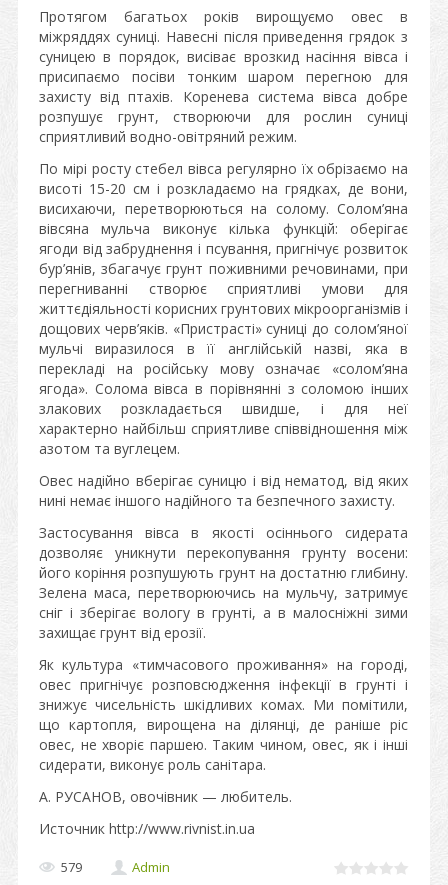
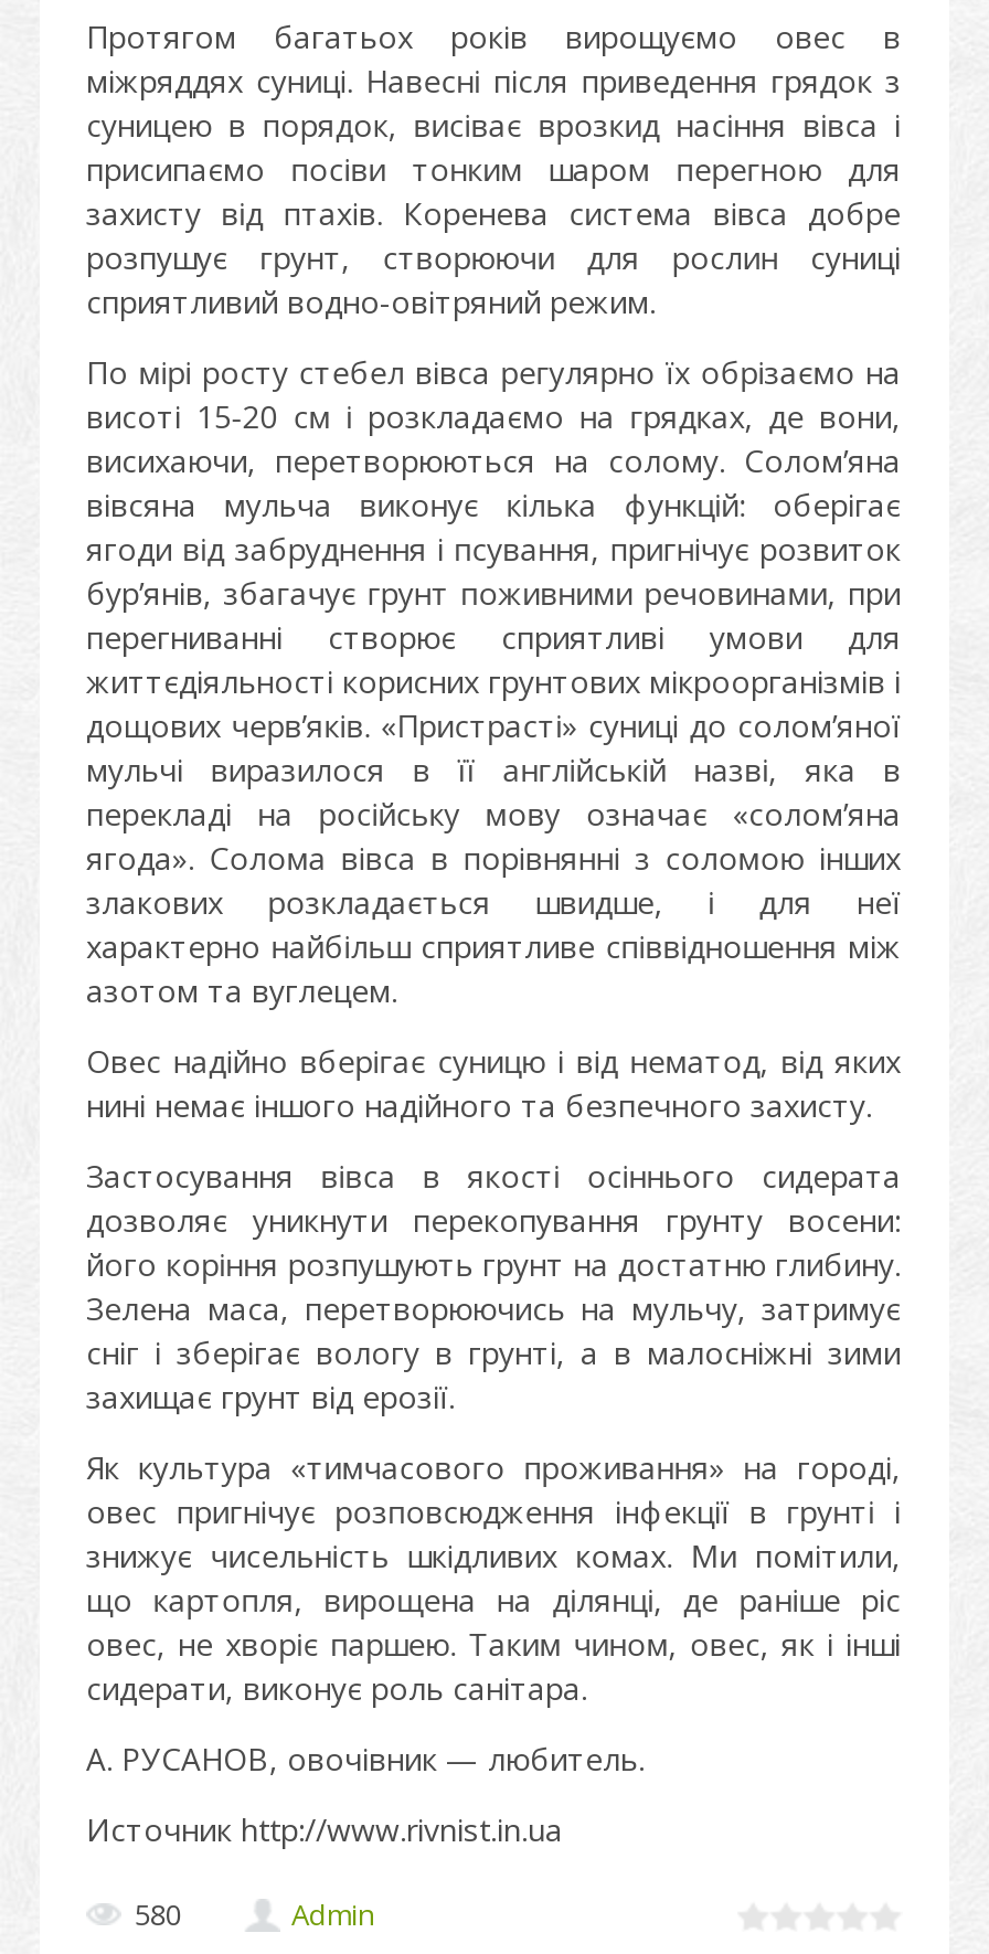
- 579
+ 580
